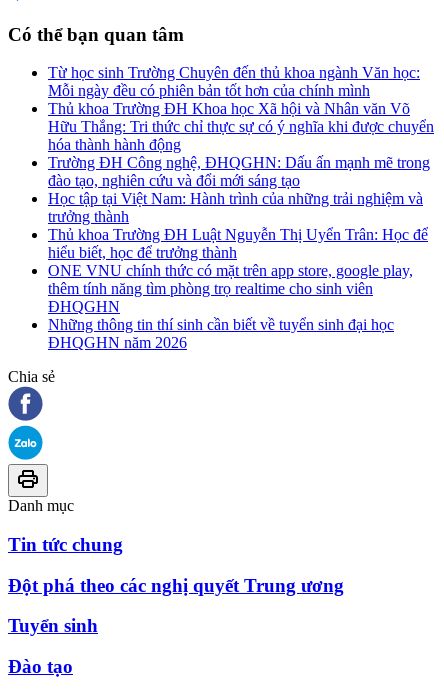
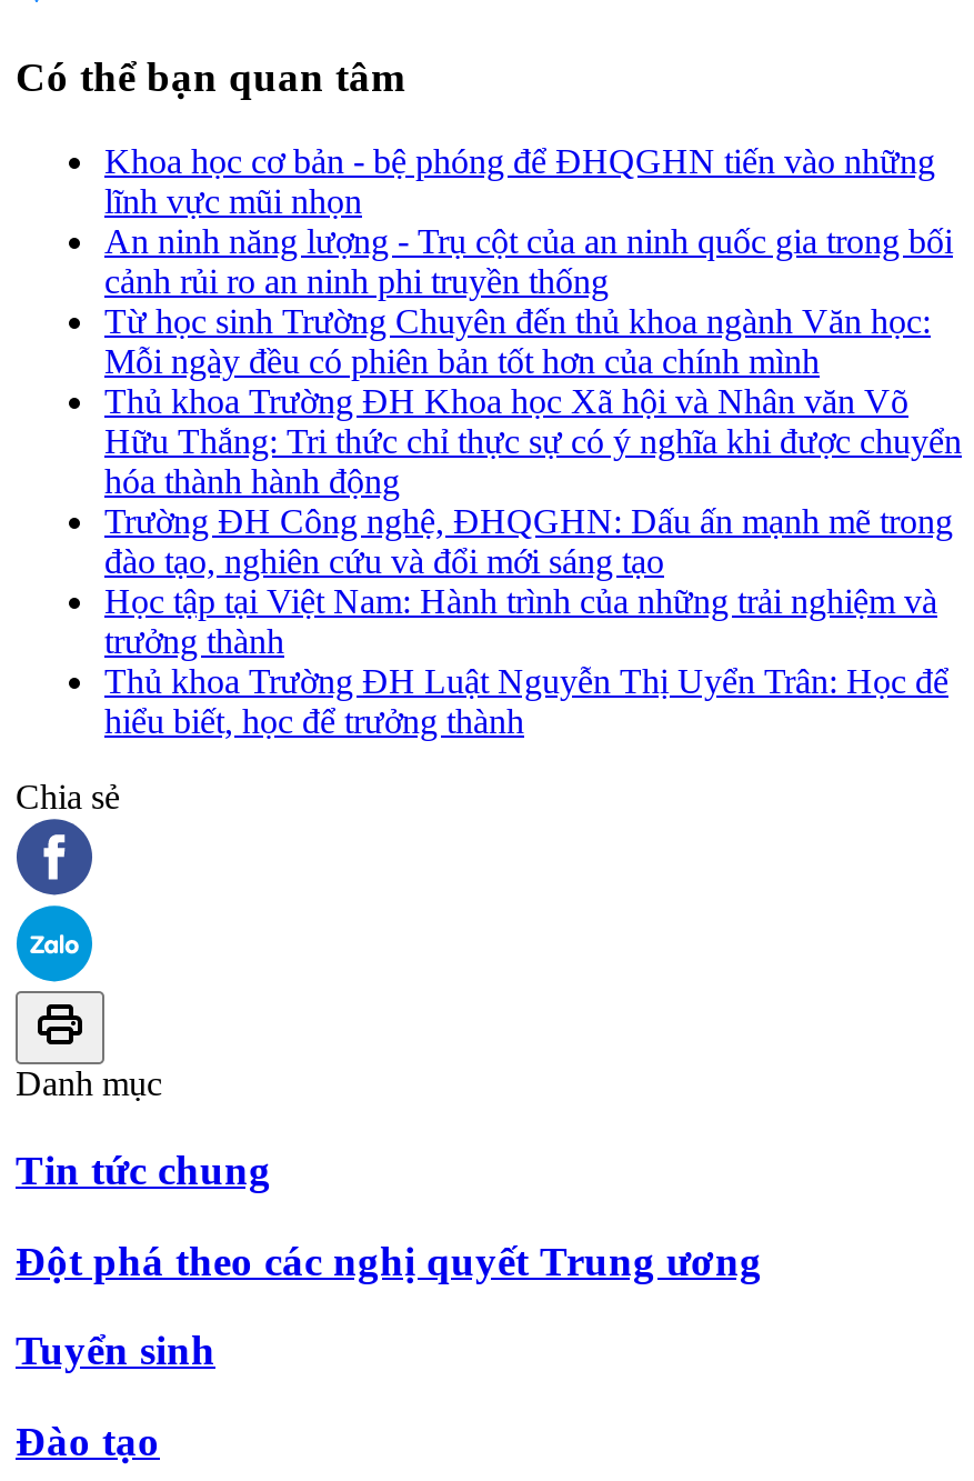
+ Khoa học cơ bản - bệ phóng để ĐHQGHN tiến vào những
+ lĩnh vực mũi nhọn
+ An ninh năng lượng - Trụ cột của an ninh quốc gia trong bối
+ cảnh rủi ro an ninh phi truyền thống

moved down: Từ học sinh Trường Chuyên đến thủ khoa ngành Văn học: | Mỗi ngày đều có phiên bản tốt hơn của chính mình | Thủ khoa Trường ĐH Khoa học Xã hội và Nhân văn Võ | ... | Thủ khoa Trường ĐH Luật Nguyễn Thị Uyển Trân: Học để | hiểu biết, học để trưởng thành

- ONE VNU chính thức có mặt trên app store, google play,
- thêm tính năng tìm phòng trọ realtime cho sinh viên
- ĐHQGHN
- Những thông tin thí sinh cần biết về tuyển sinh đại học
- ĐHQGHN năm 2026
